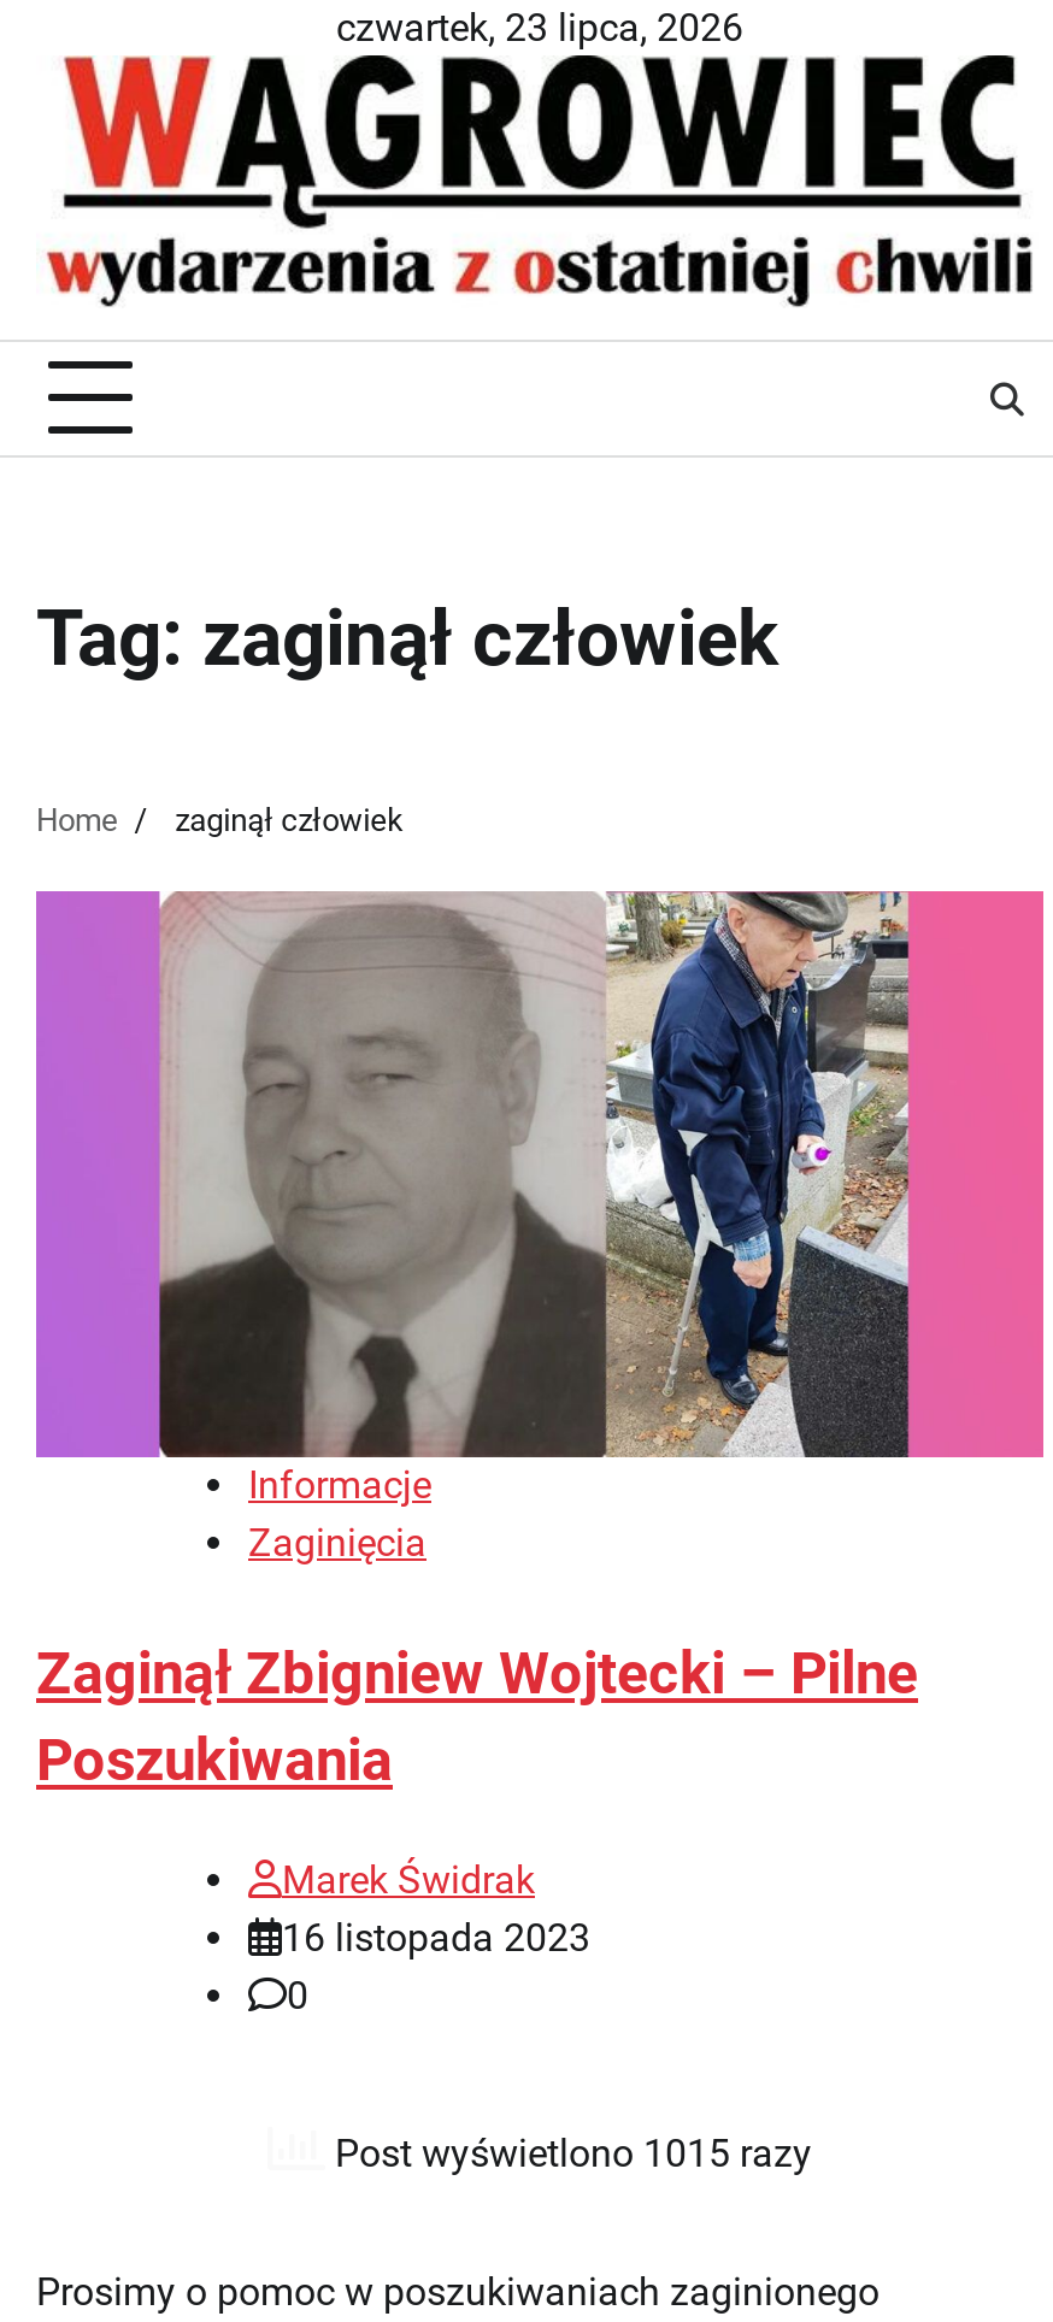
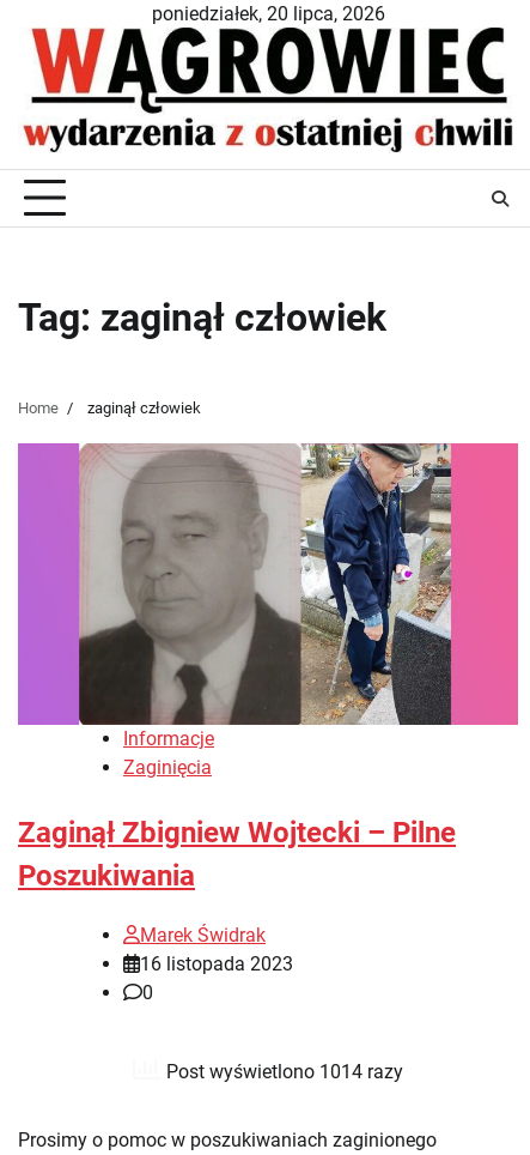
- czwartek, 23 lipca, 2026
+ poniedziałek, 20 lipca, 2026

- Post wyświetlono 1015 razy
+ Post wyświetlono 1014 razy
